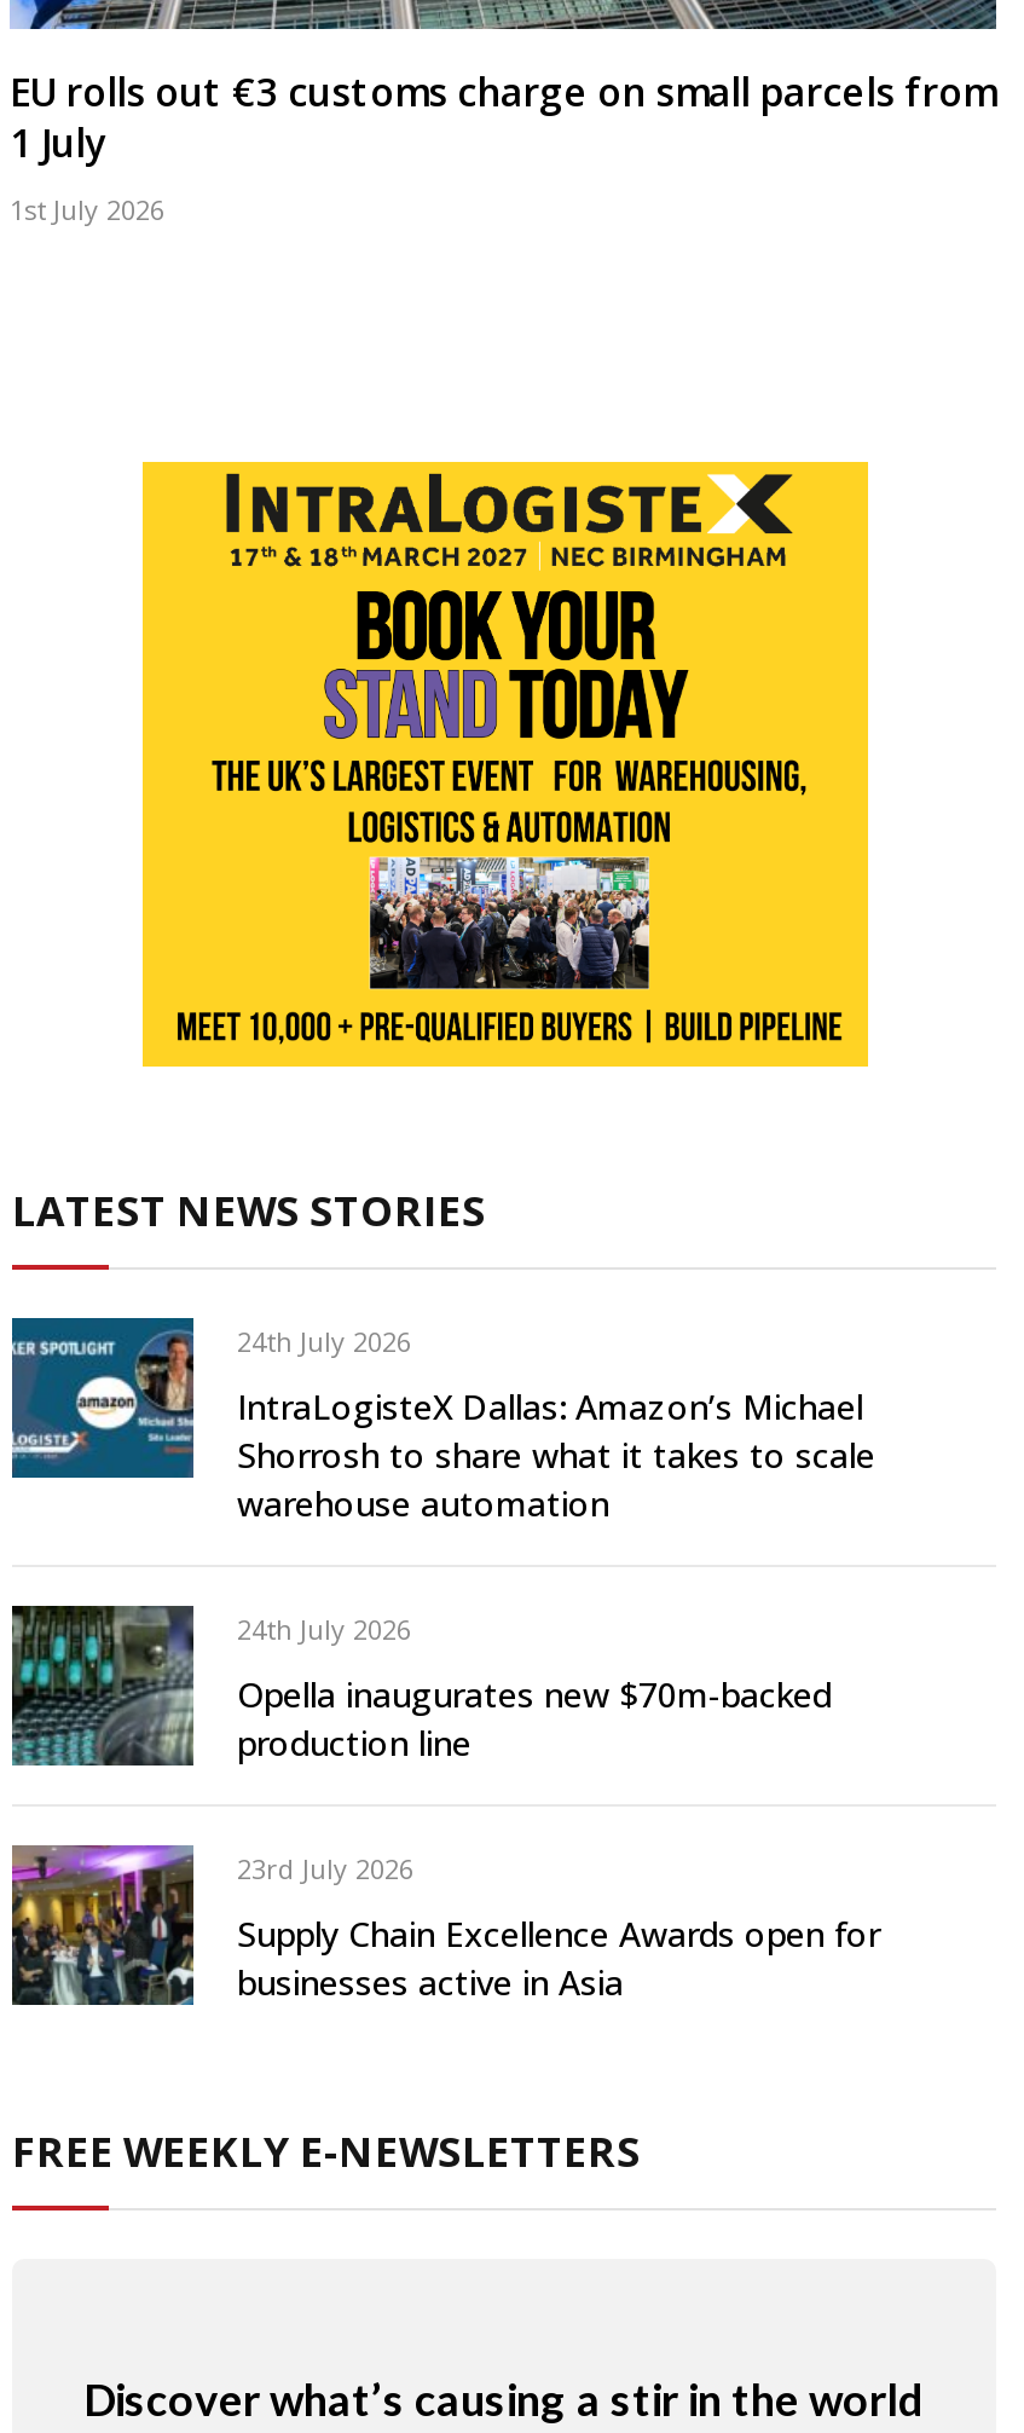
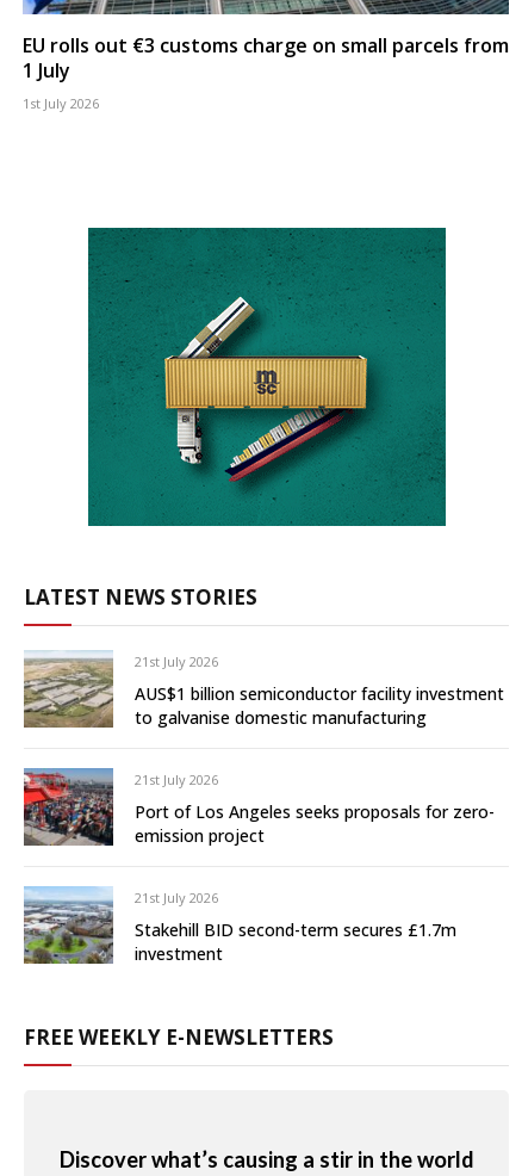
- [image]
+ [image]

- [image]
- 24th July 2026
+ [image]
+ 21st July 2026

- IntraLogisteX Dallas: Amazon’s Michael
- Shorrosh to share what it takes to scale
- warehouse automation
+ AUS$1 billion semiconductor facility investment
+ to galvanise domestic manufacturing

- [image]
- 24th July 2026
+ [image]
+ 21st July 2026

- Opella inaugurates new $70m-backed
- production line
+ Port of Los Angeles seeks proposals for zero-
+ emission project

- [image]
- 23rd July 2026
+ [image]
+ 21st July 2026

- Supply Chain Excellence Awards open for
- businesses active in Asia
+ Stakehill BID second-term secures £1.7m
+ investment
